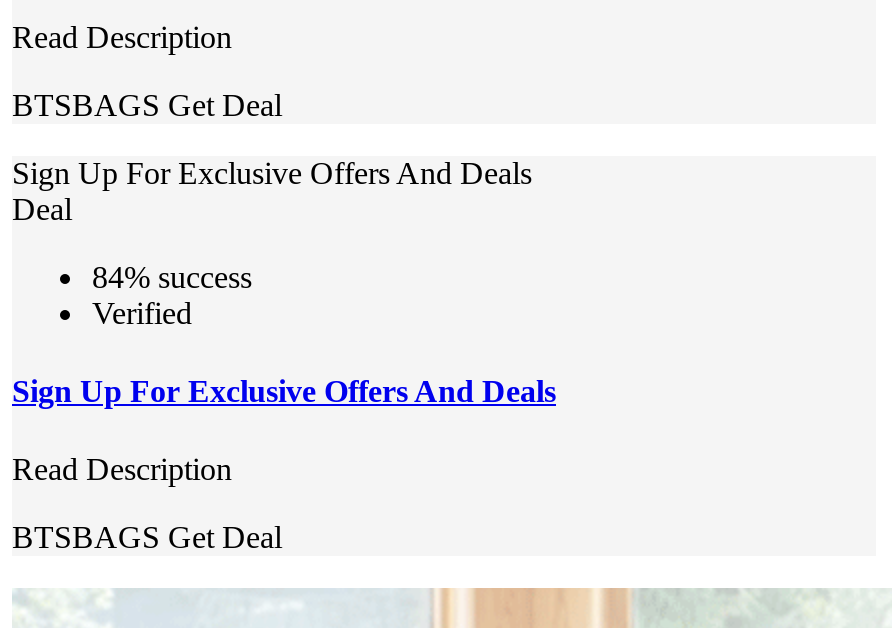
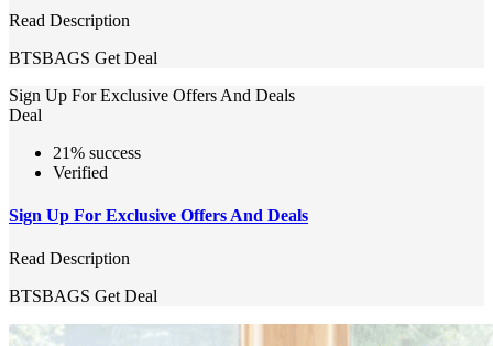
- 84% success
+ 21% success
